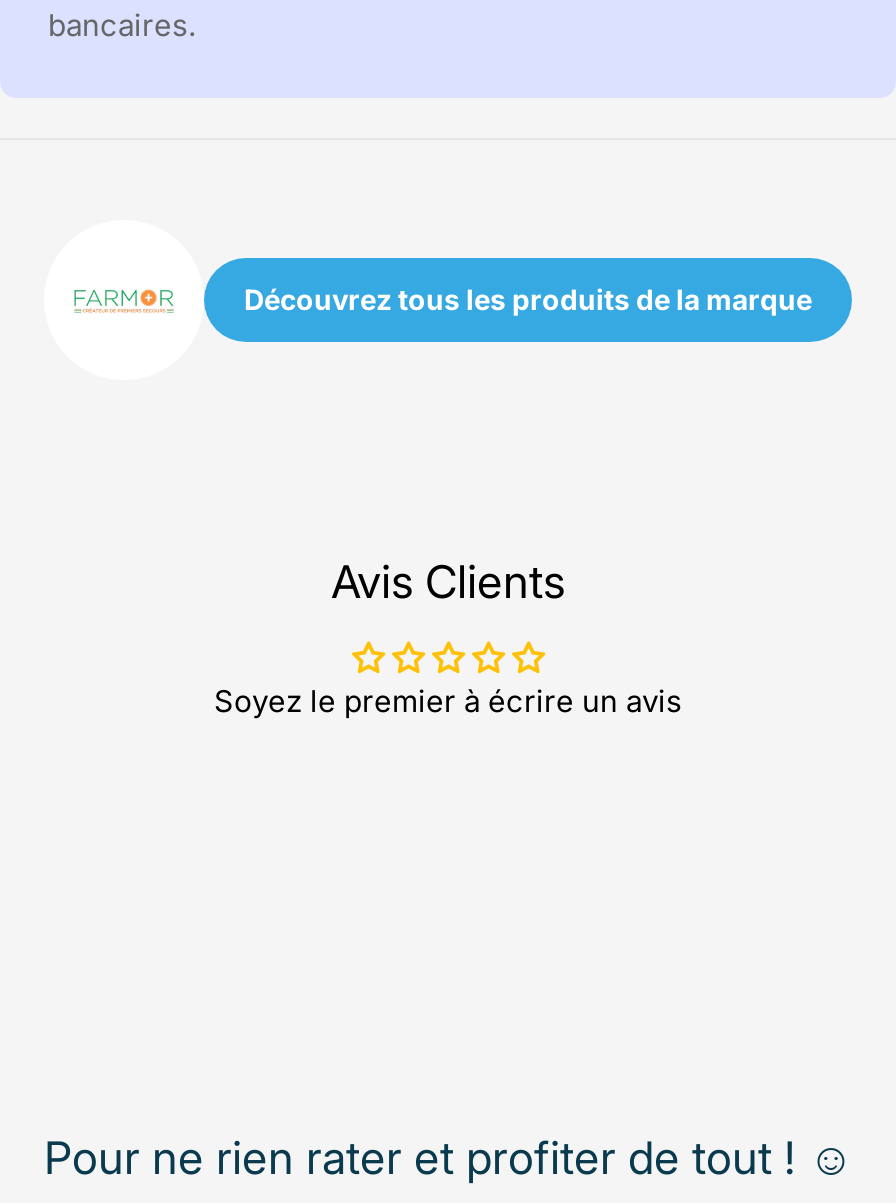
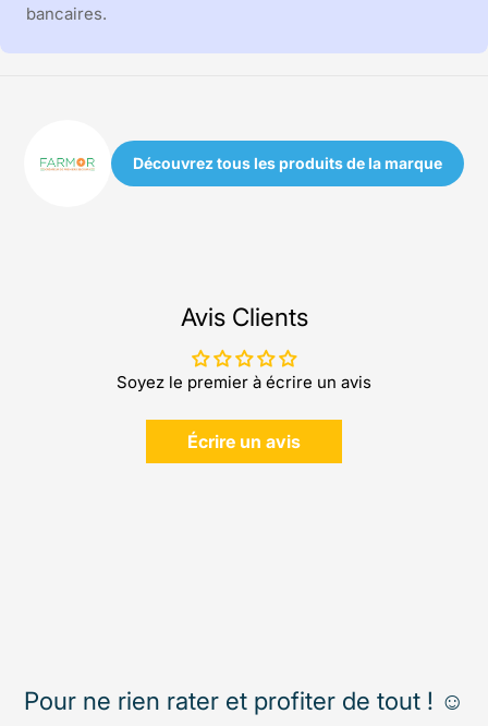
+ Écrire un avis
